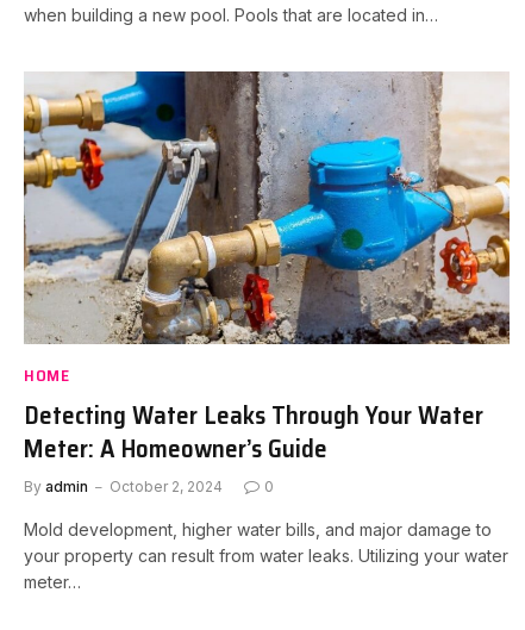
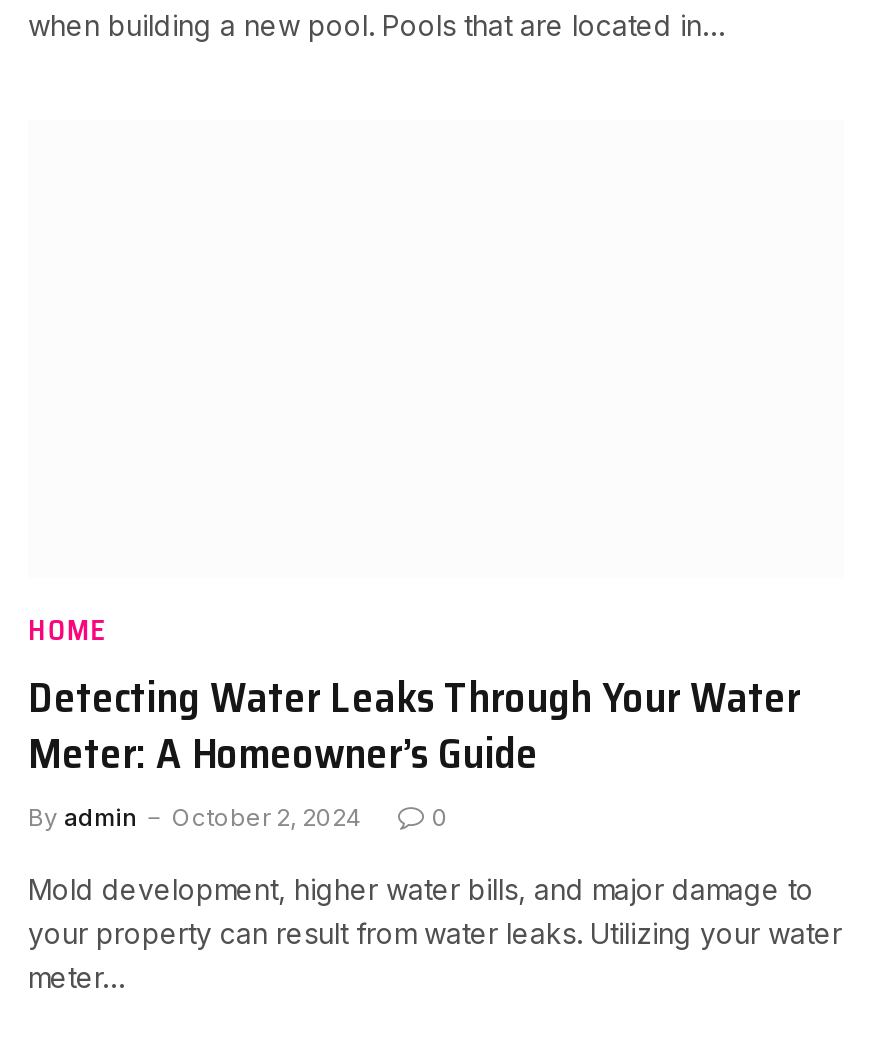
- [image]
